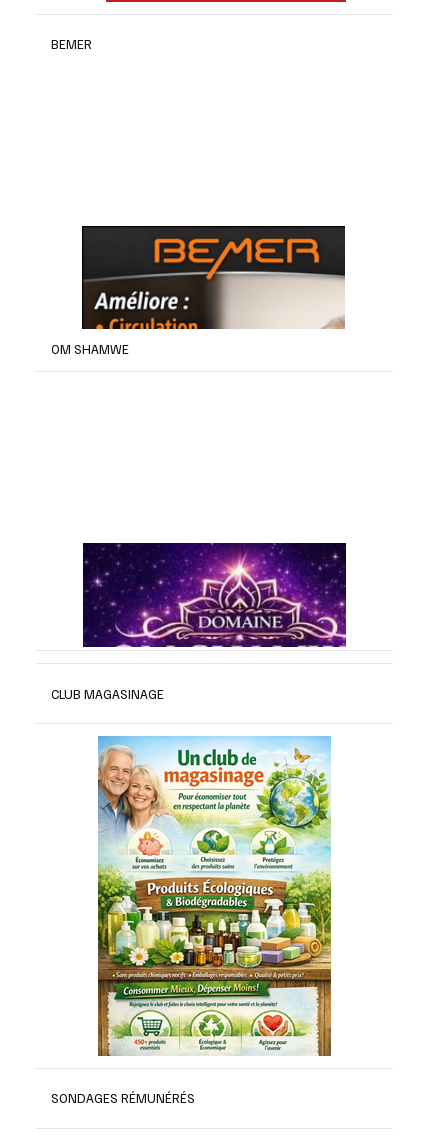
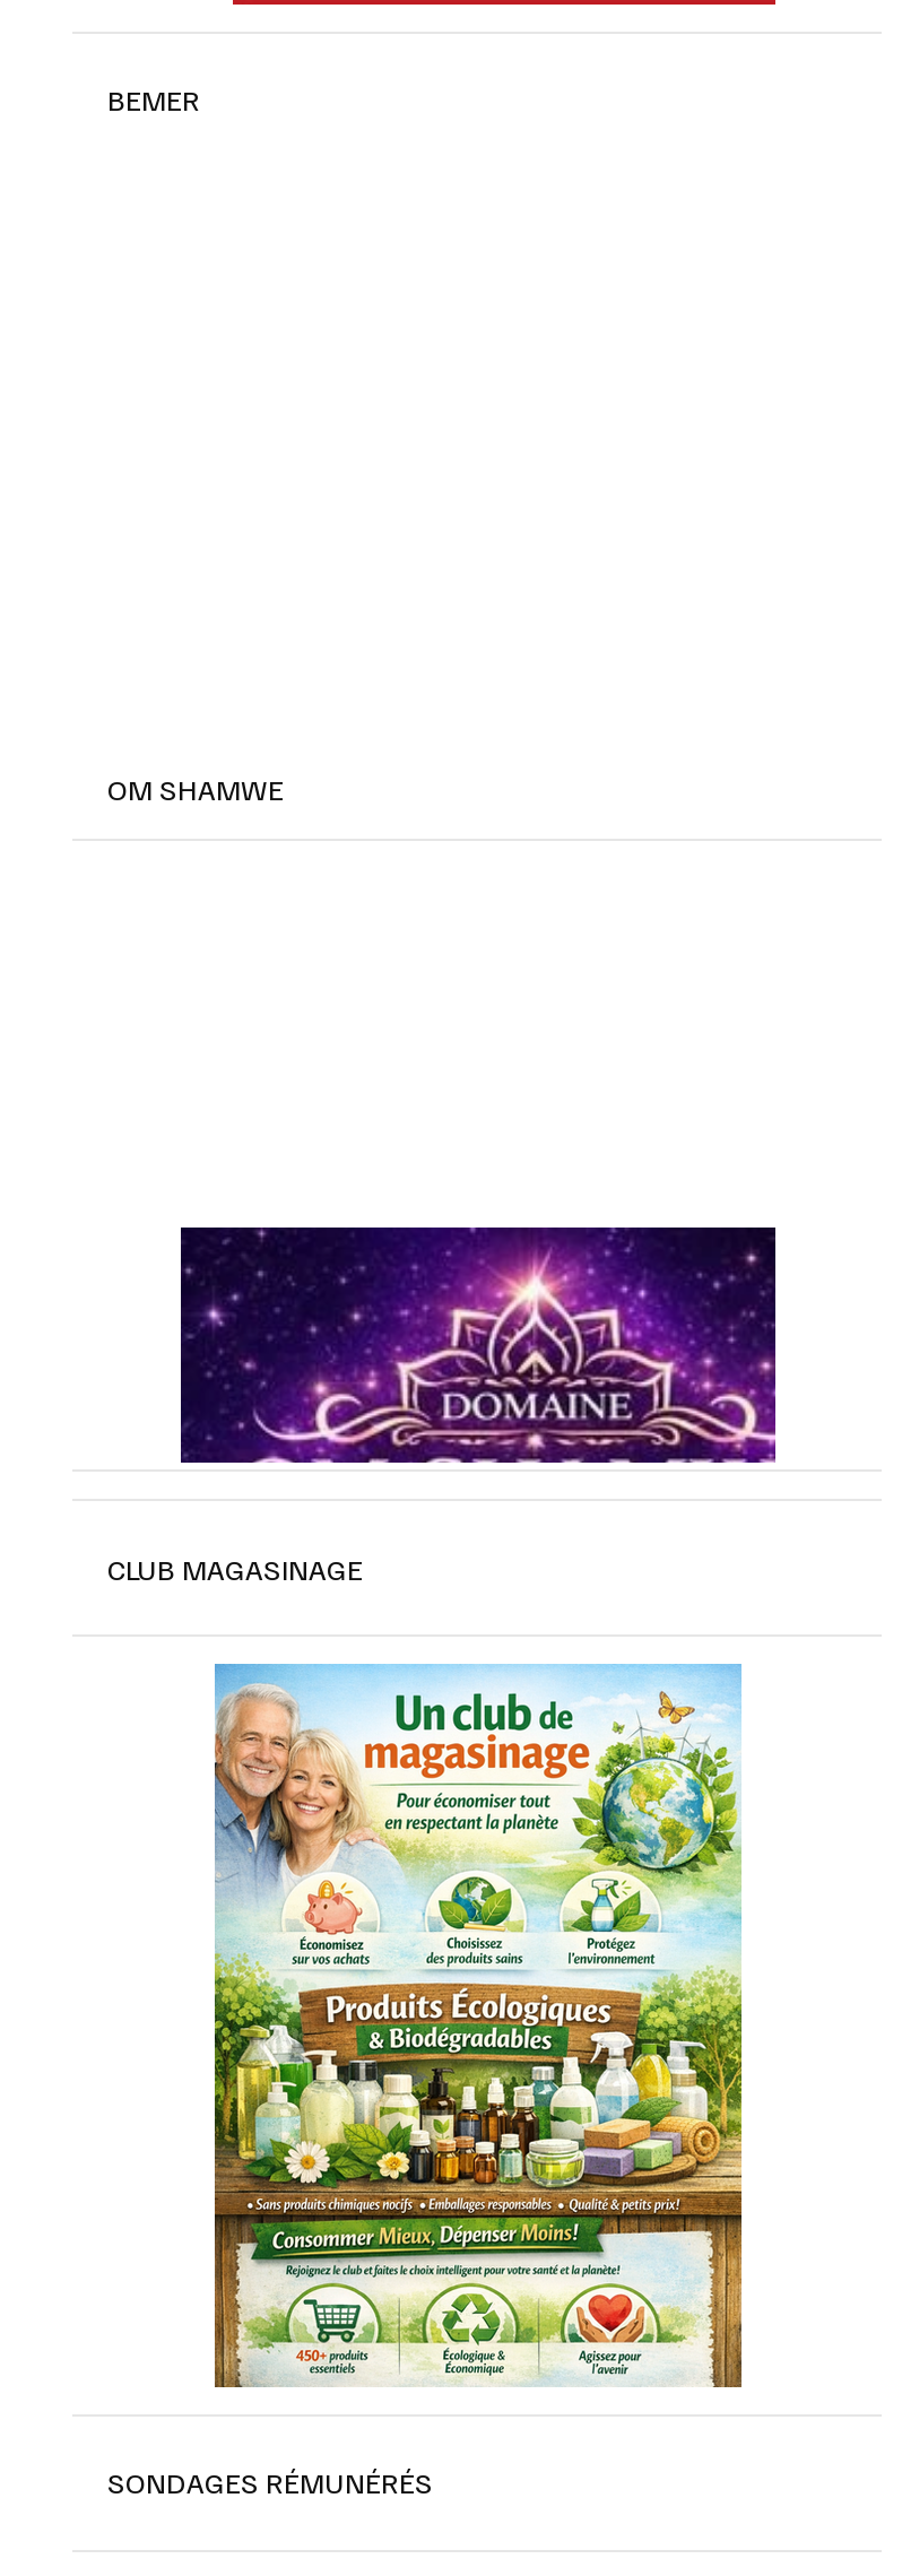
- [image]
